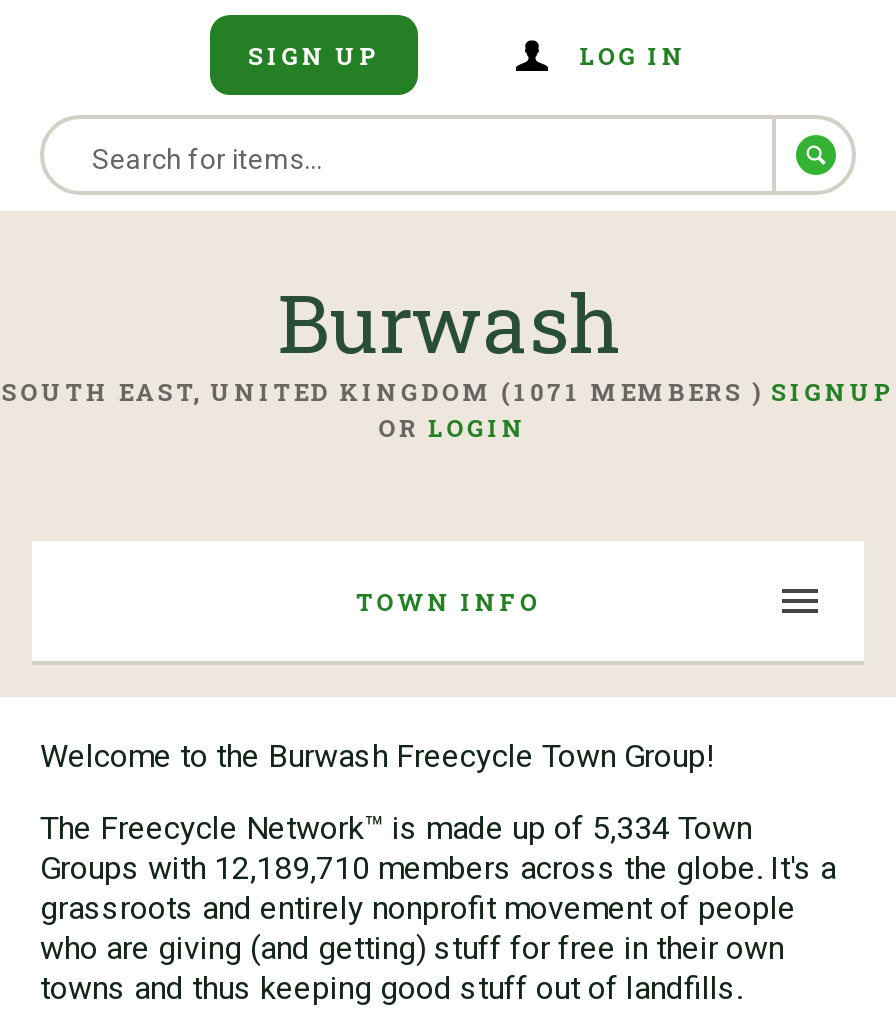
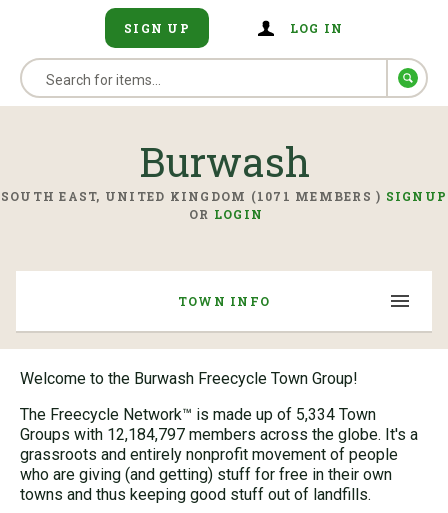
- Groups with 12,189,710 members across the globe. It's a
+ Groups with 12,184,797 members across the globe. It's a
